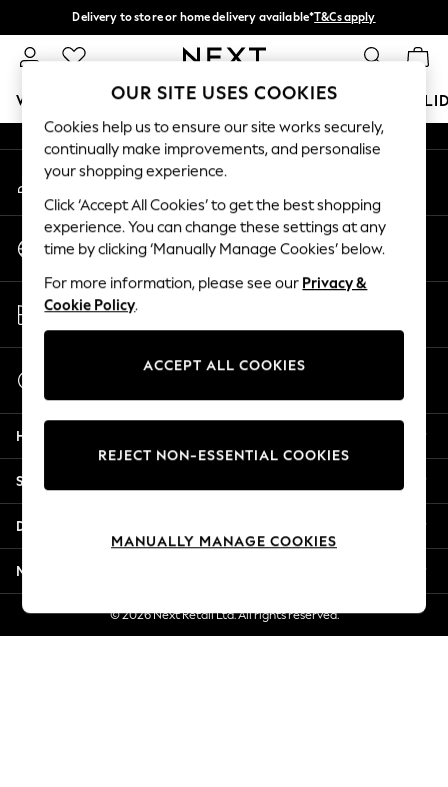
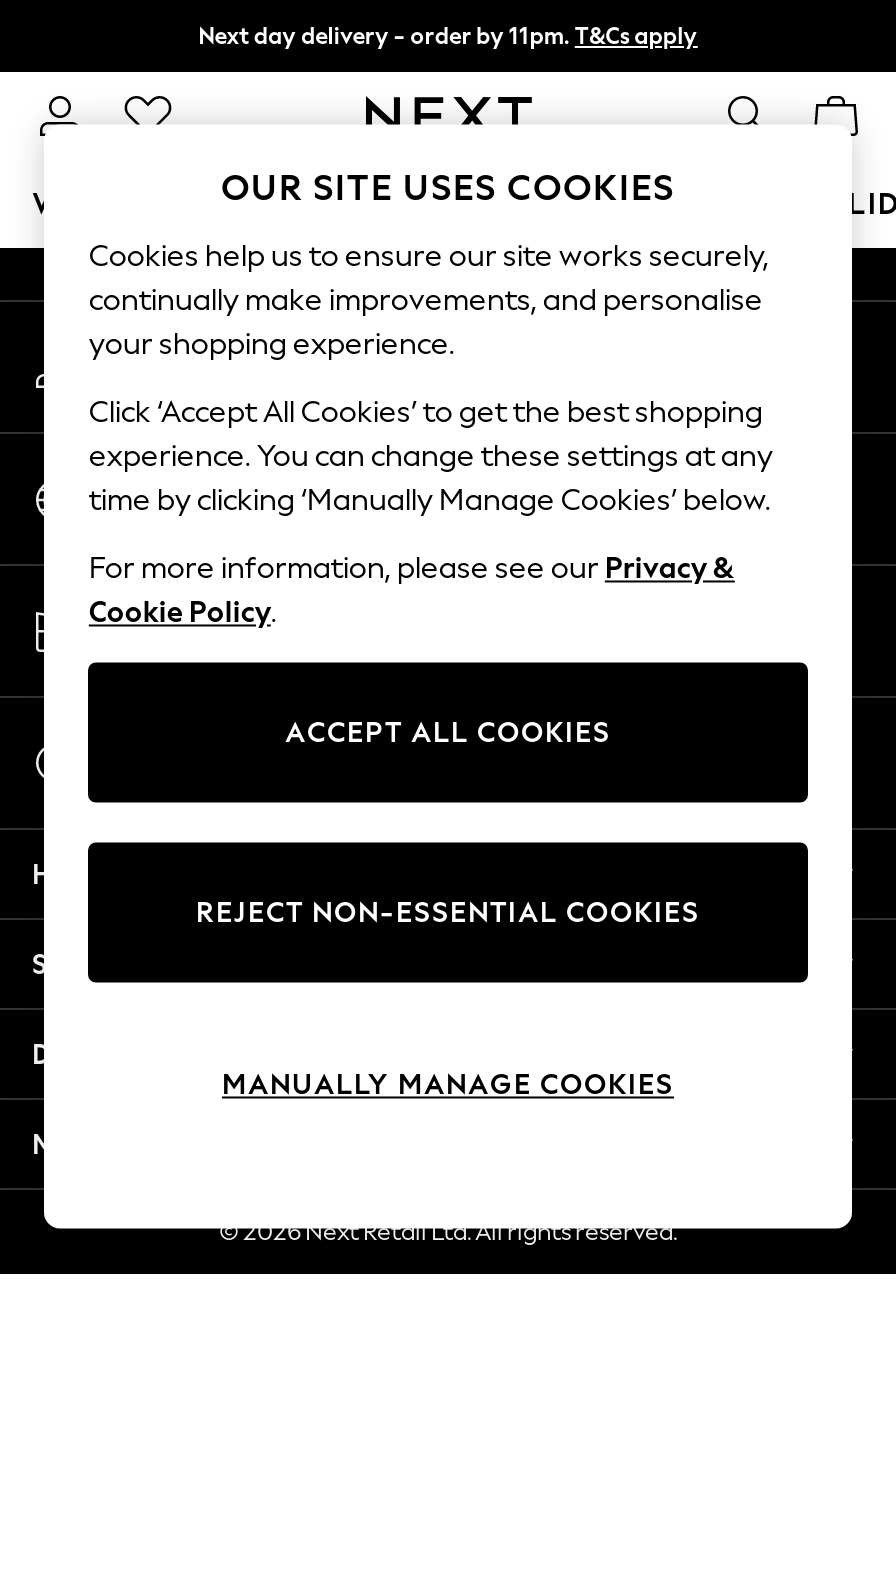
- Delivery to store or home delivery available* T&Cs apply
+ Next day delivery - order by 11pm. T&Cs apply
